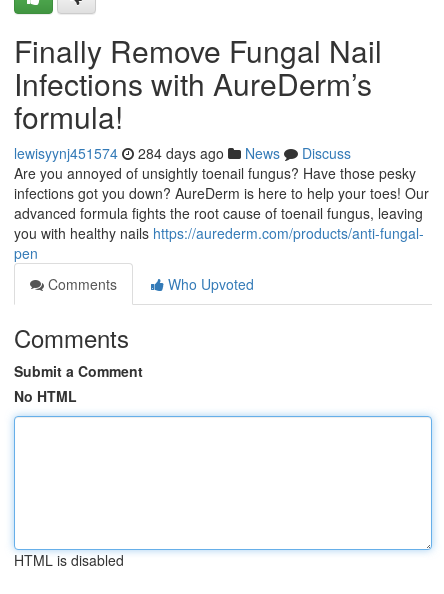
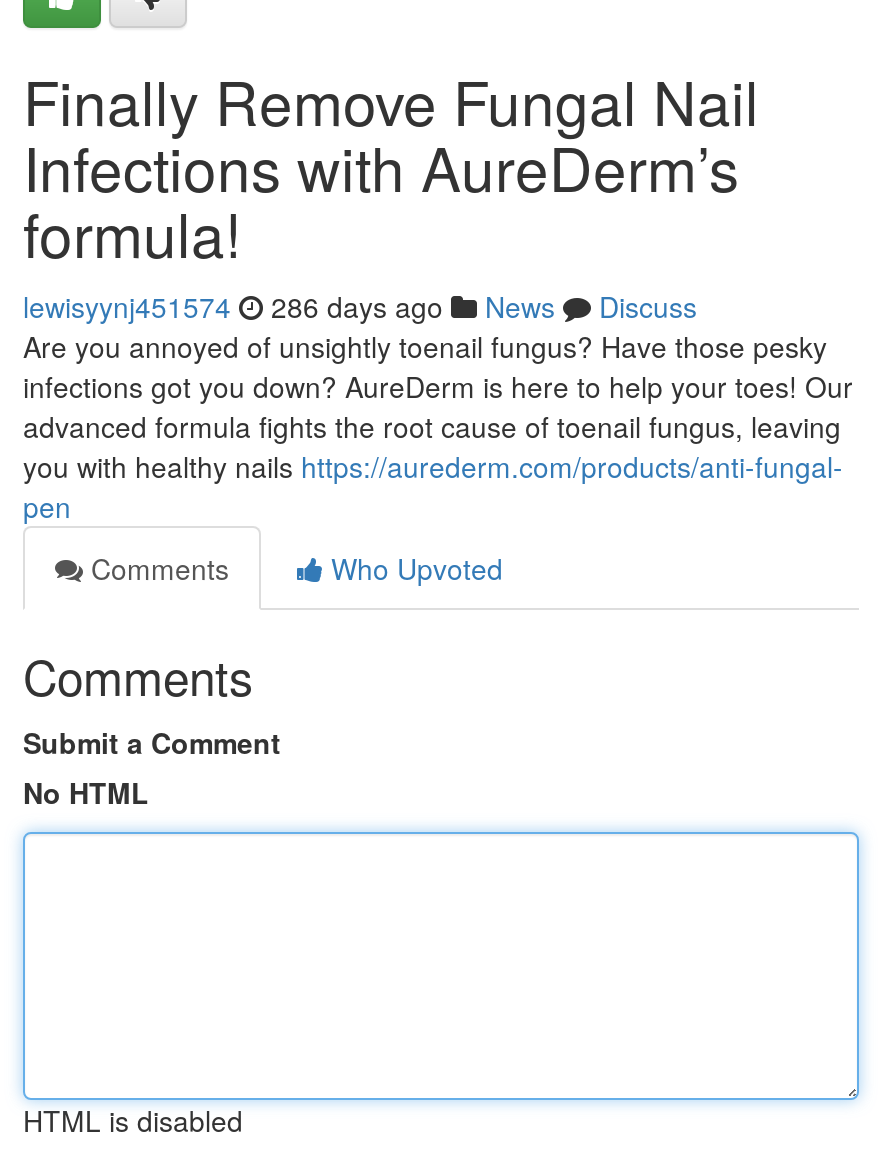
- lewisyynj451574 284 days ago News Discuss
+ lewisyynj451574 286 days ago News Discuss
